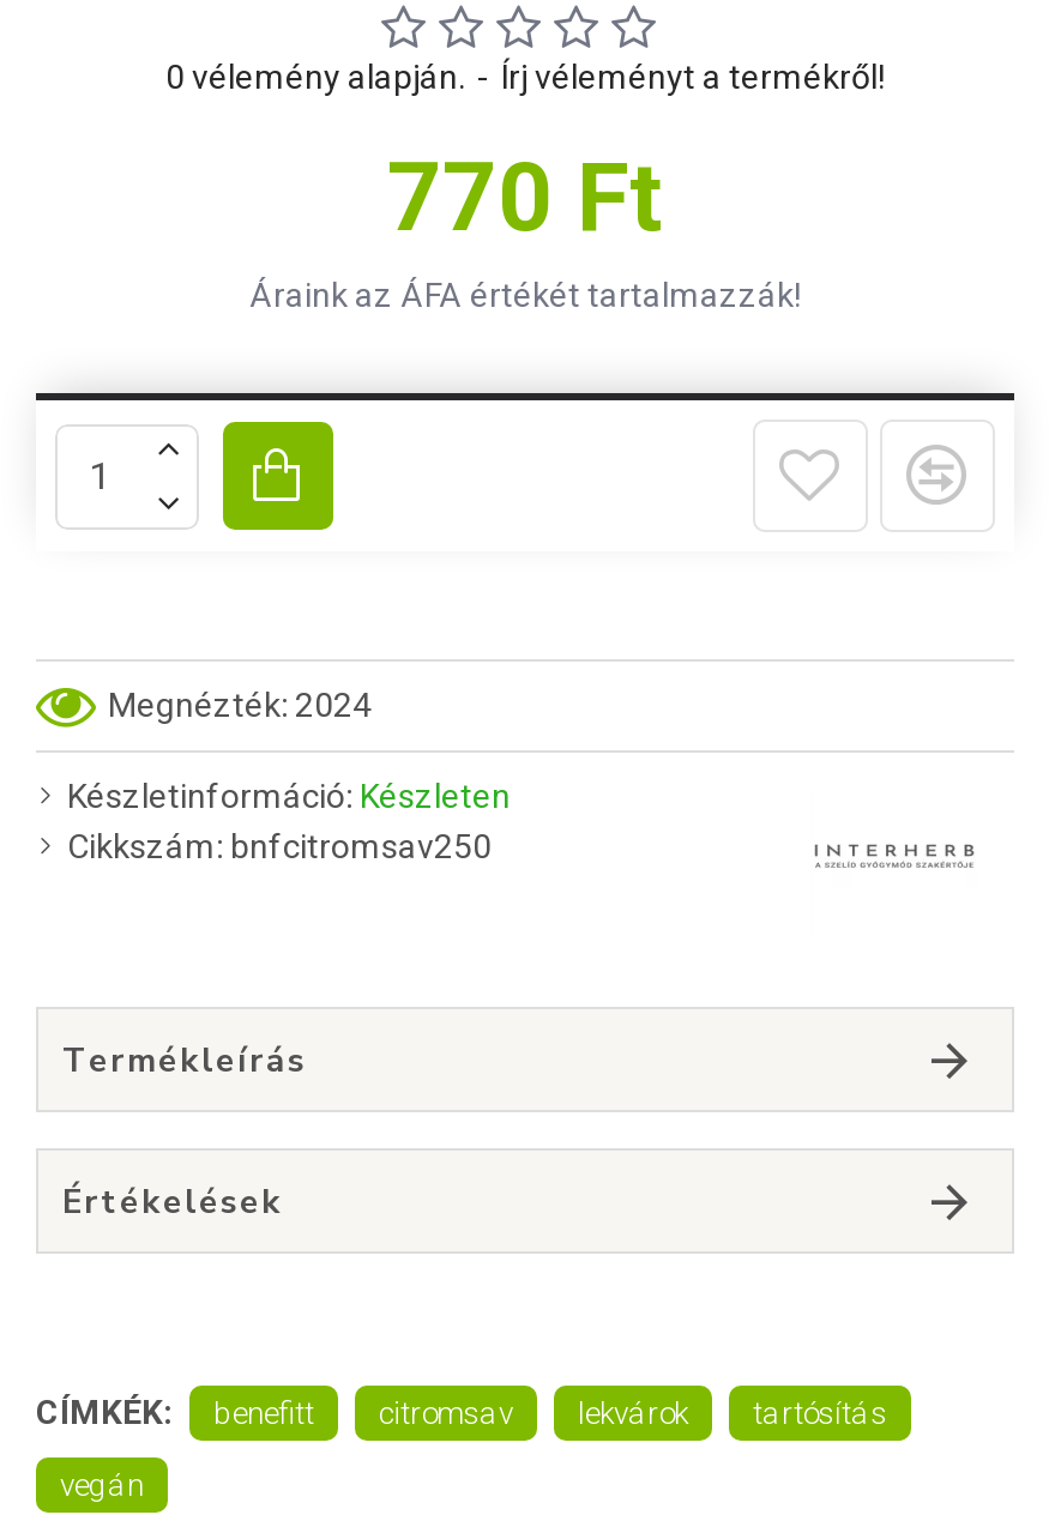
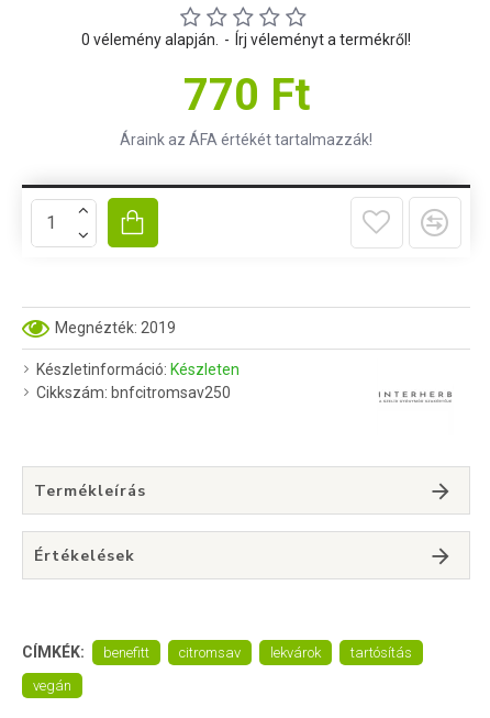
- Megnézték: 2024
+ Megnézték: 2019
